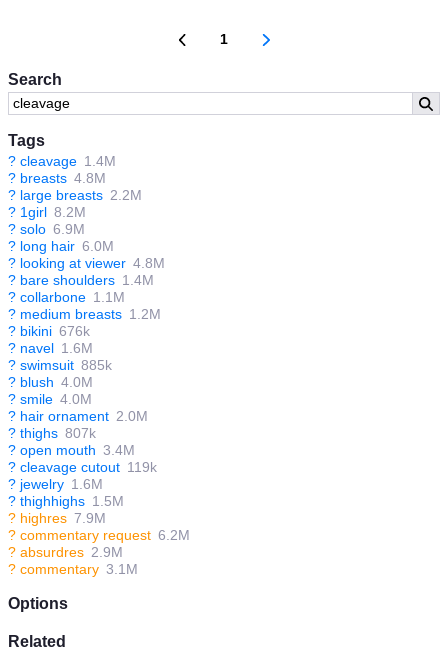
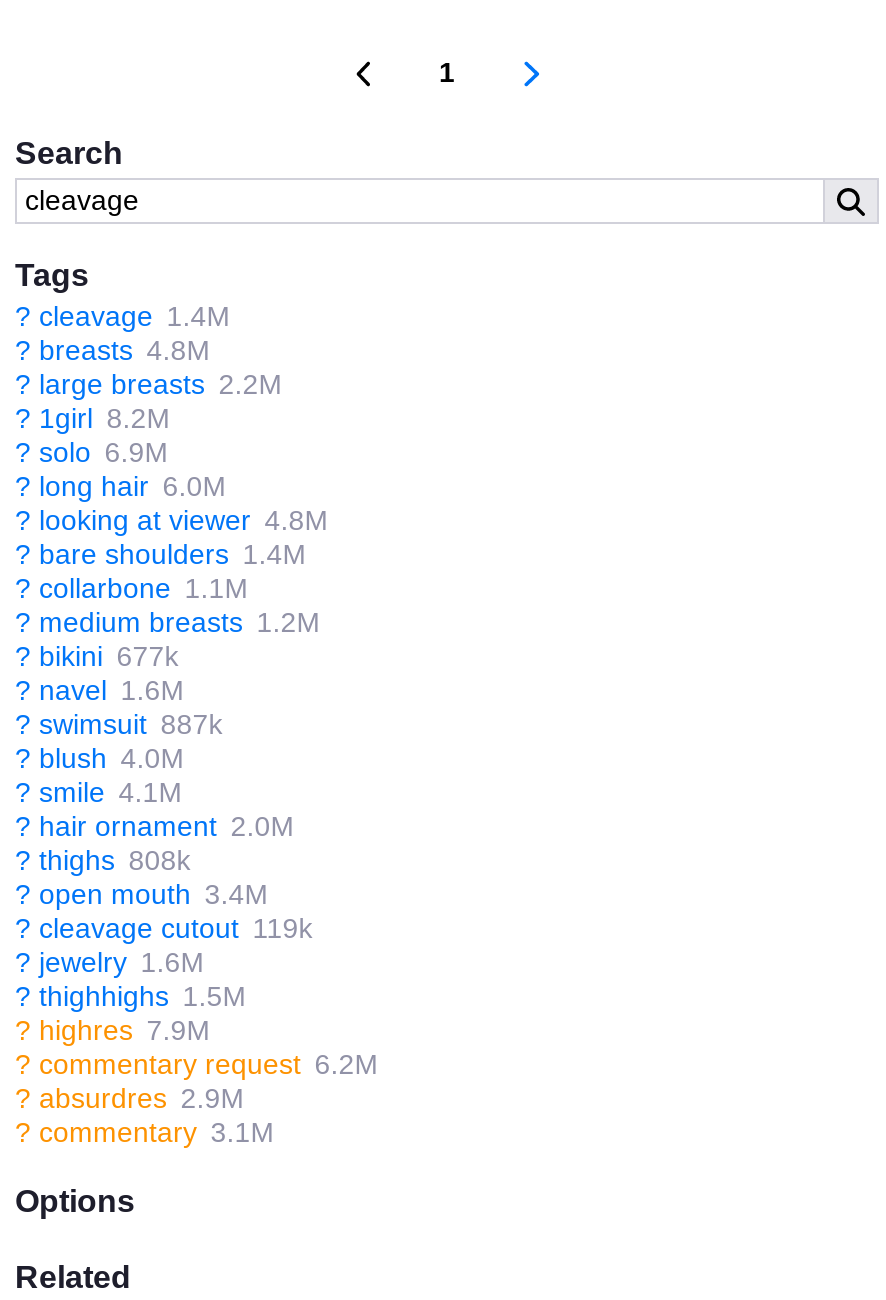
- ? bikini 676k
+ ? bikini 677k

- ? swimsuit 885k
+ ? swimsuit 887k

- ? smile 4.0M
+ ? smile 4.1M

- ? thighs 807k
+ ? thighs 808k
